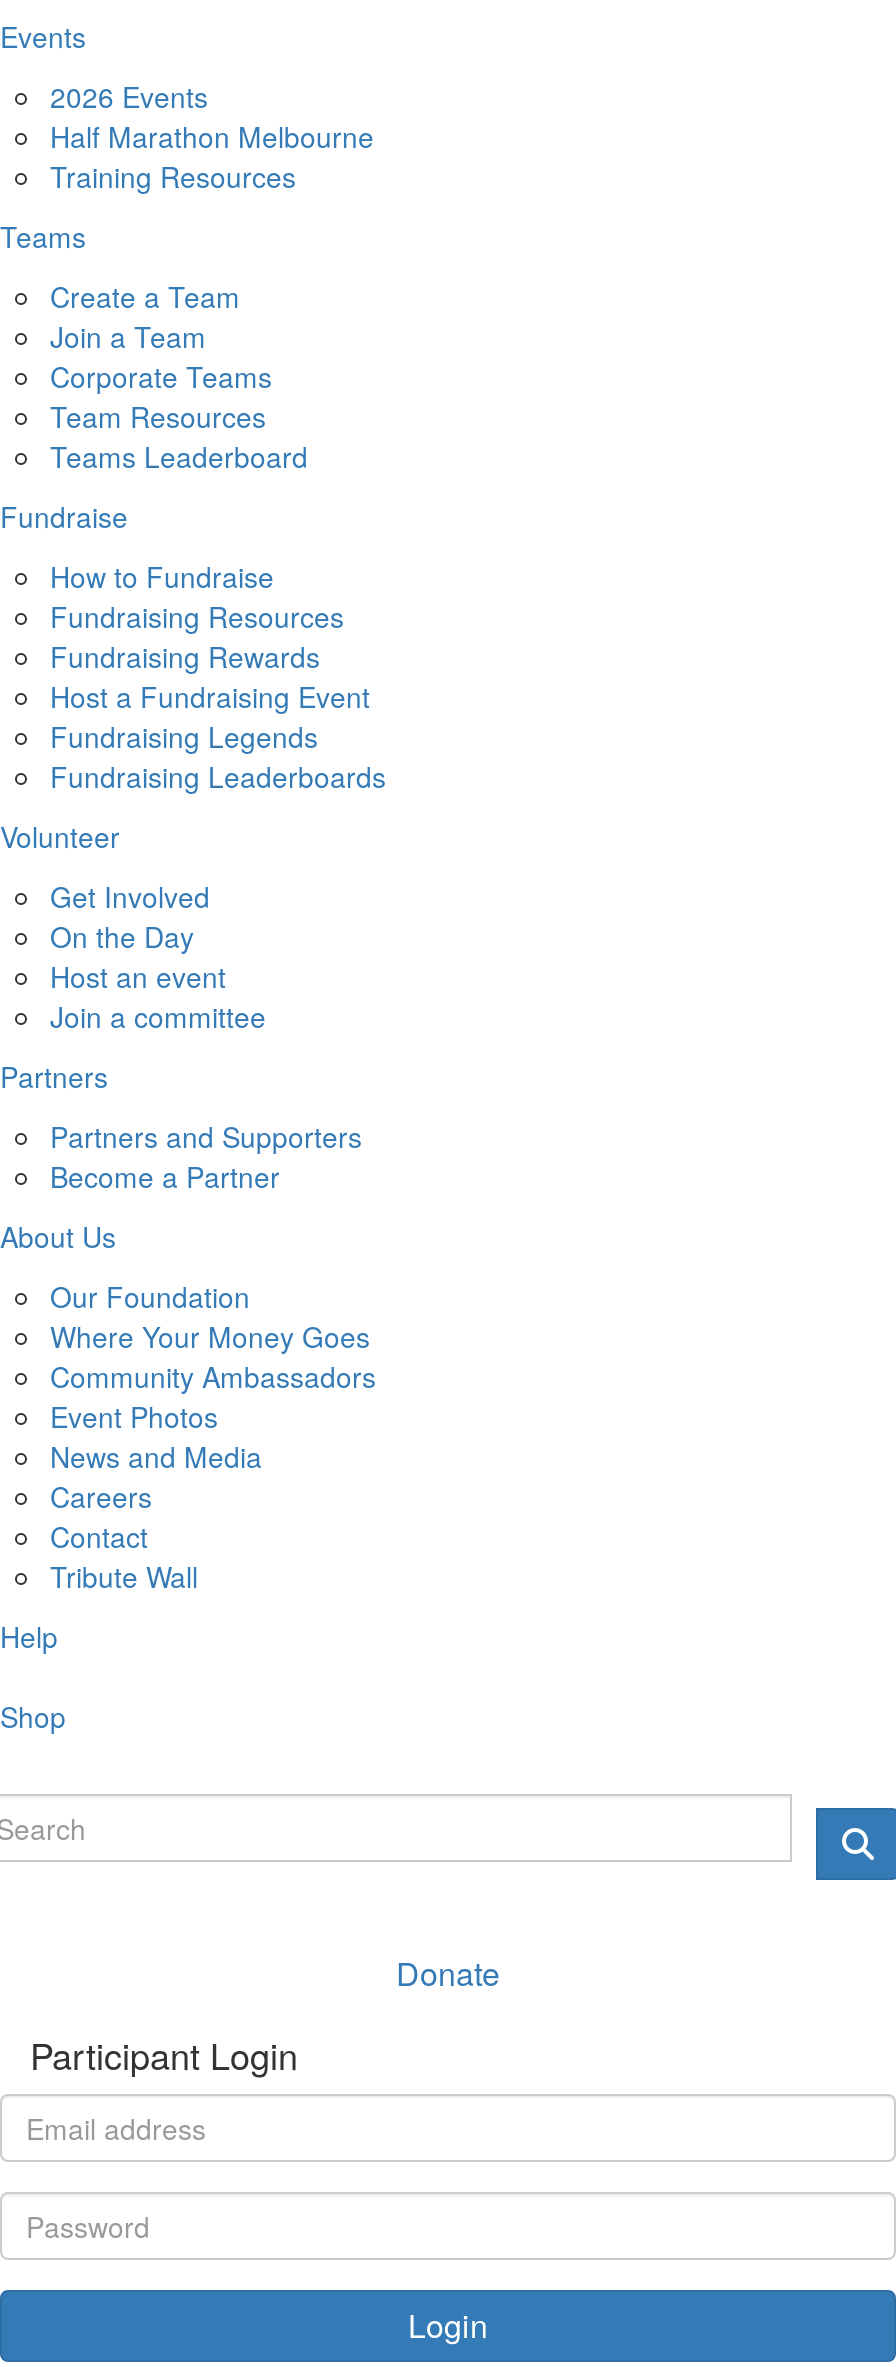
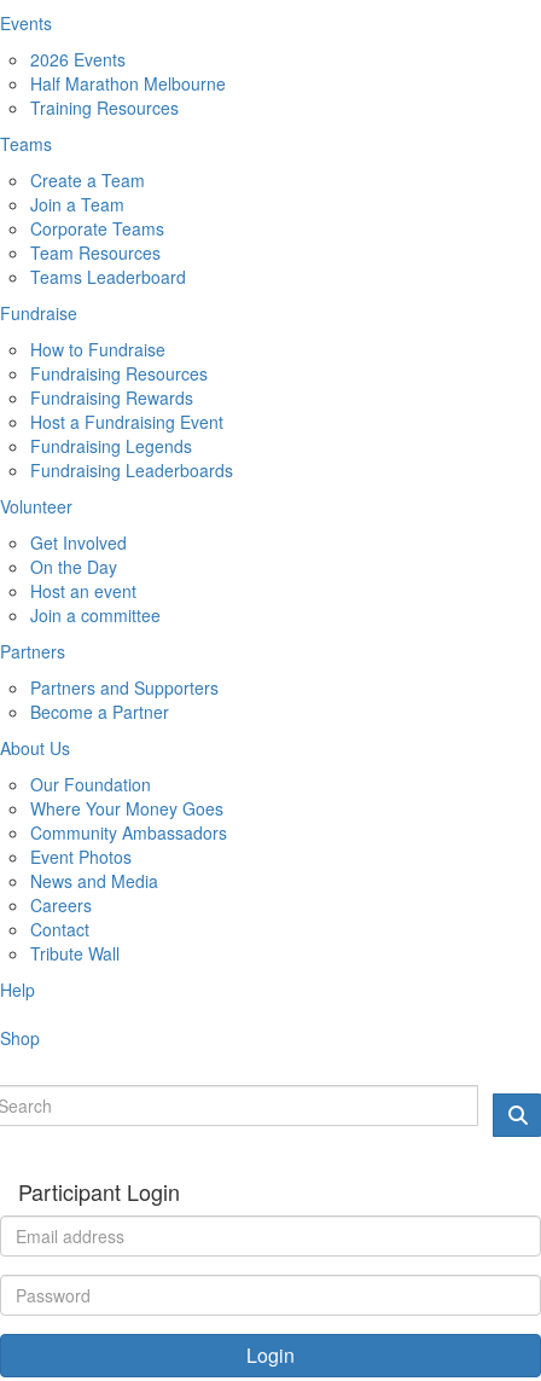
- Donate
